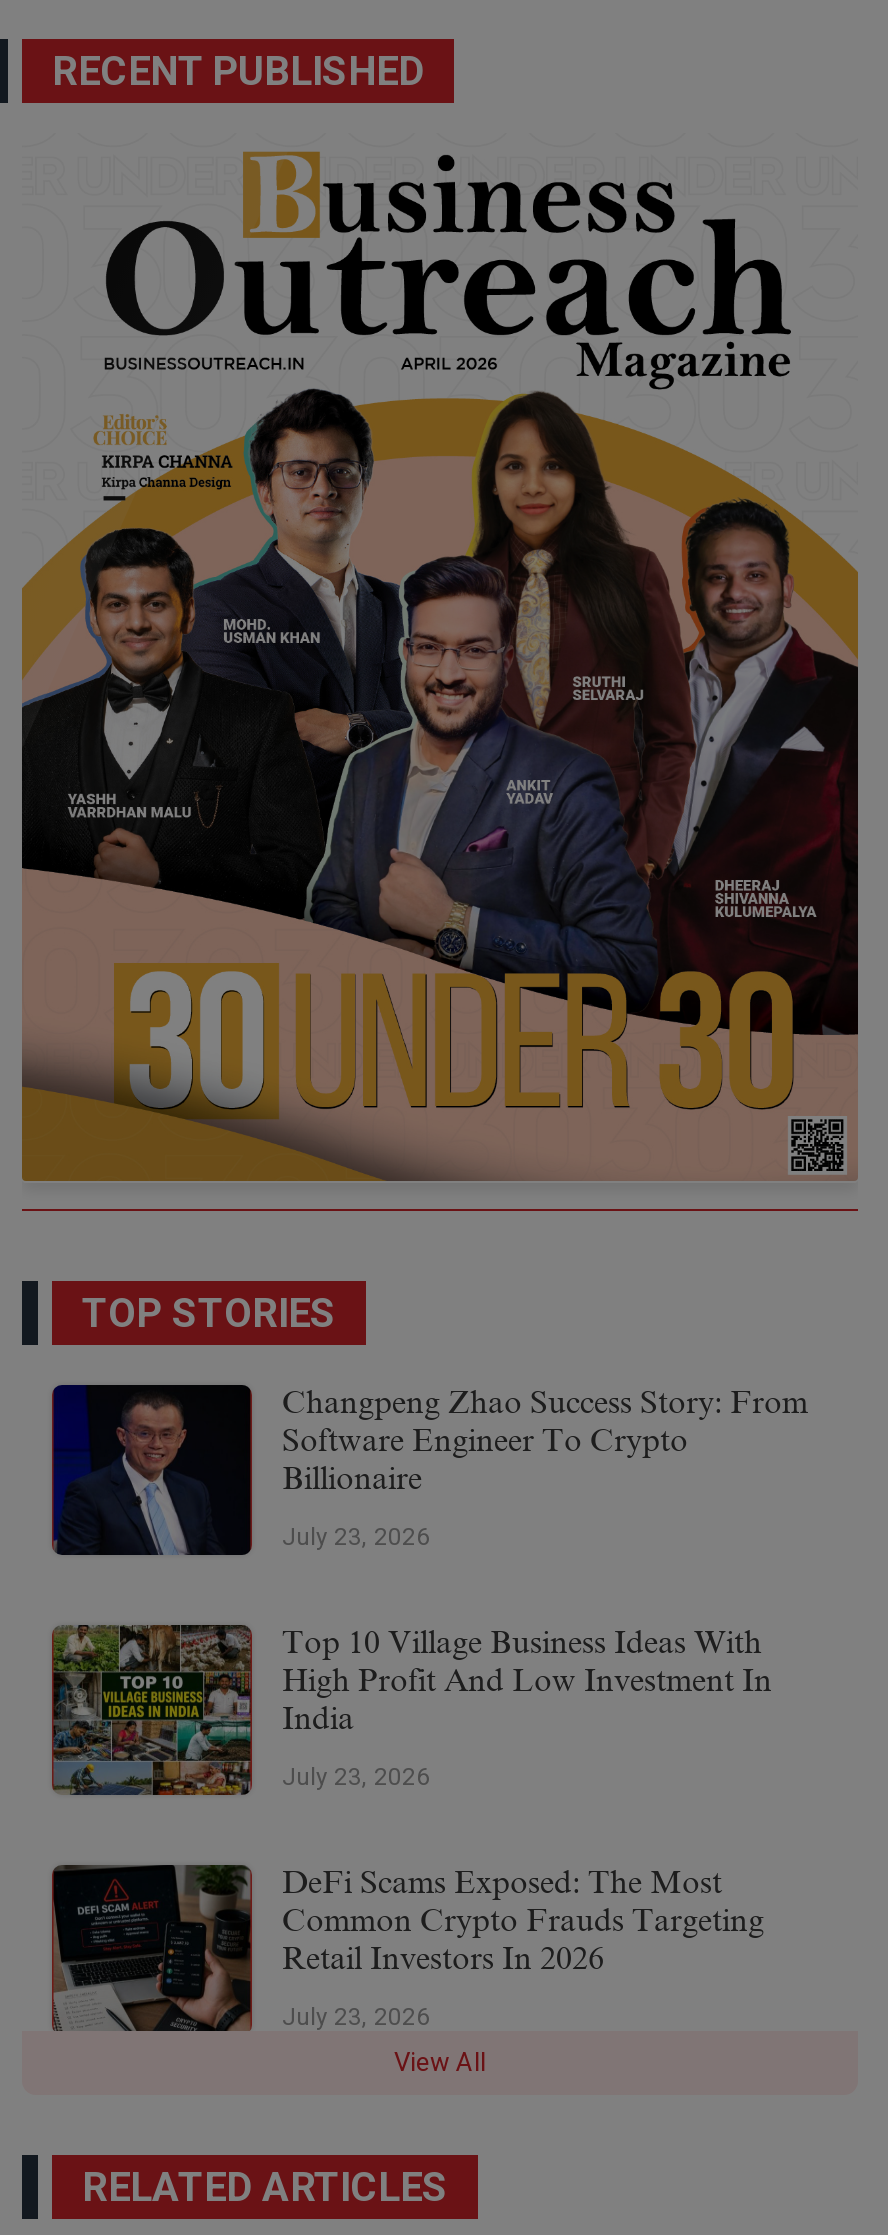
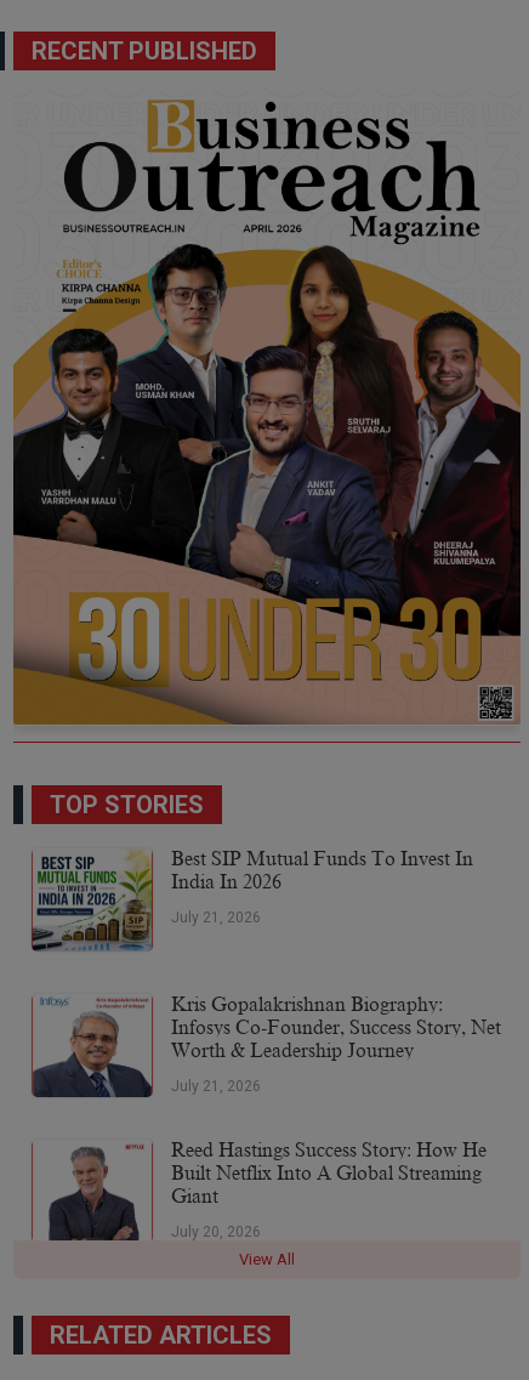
- [image]
- Changpeng Zhao Success Story: From
- Software Engineer To Crypto
- Billionaire
+ [image]
+ Best SIP Mutual Funds To Invest In
+ India In 2026

- July 23, 2026
+ July 21, 2026

- [image]
- Top 10 Village Business Ideas With
- High Profit And Low Investment In
- India
+ [image]
+ Kris Gopalakrishnan Biography:
+ Infosys Co-Founder, Success Story, Net
+ Worth & Leadership Journey

- July 23, 2026
+ July 21, 2026

- [image]
- DeFi Scams Exposed: The Most
- Common Crypto Frauds Targeting
- Retail Investors In 2026
+ [image]
+ Reed Hastings Success Story: How He
+ Built Netflix Into A Global Streaming
+ Giant

- July 23, 2026
+ July 20, 2026
